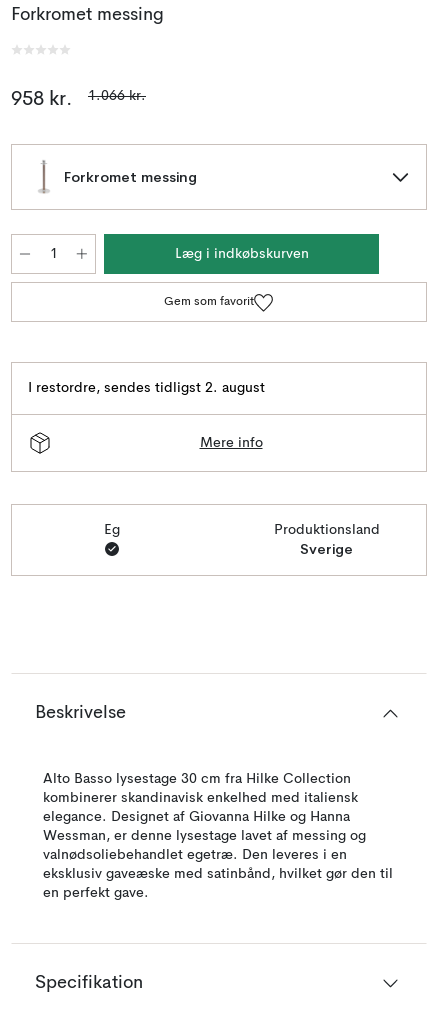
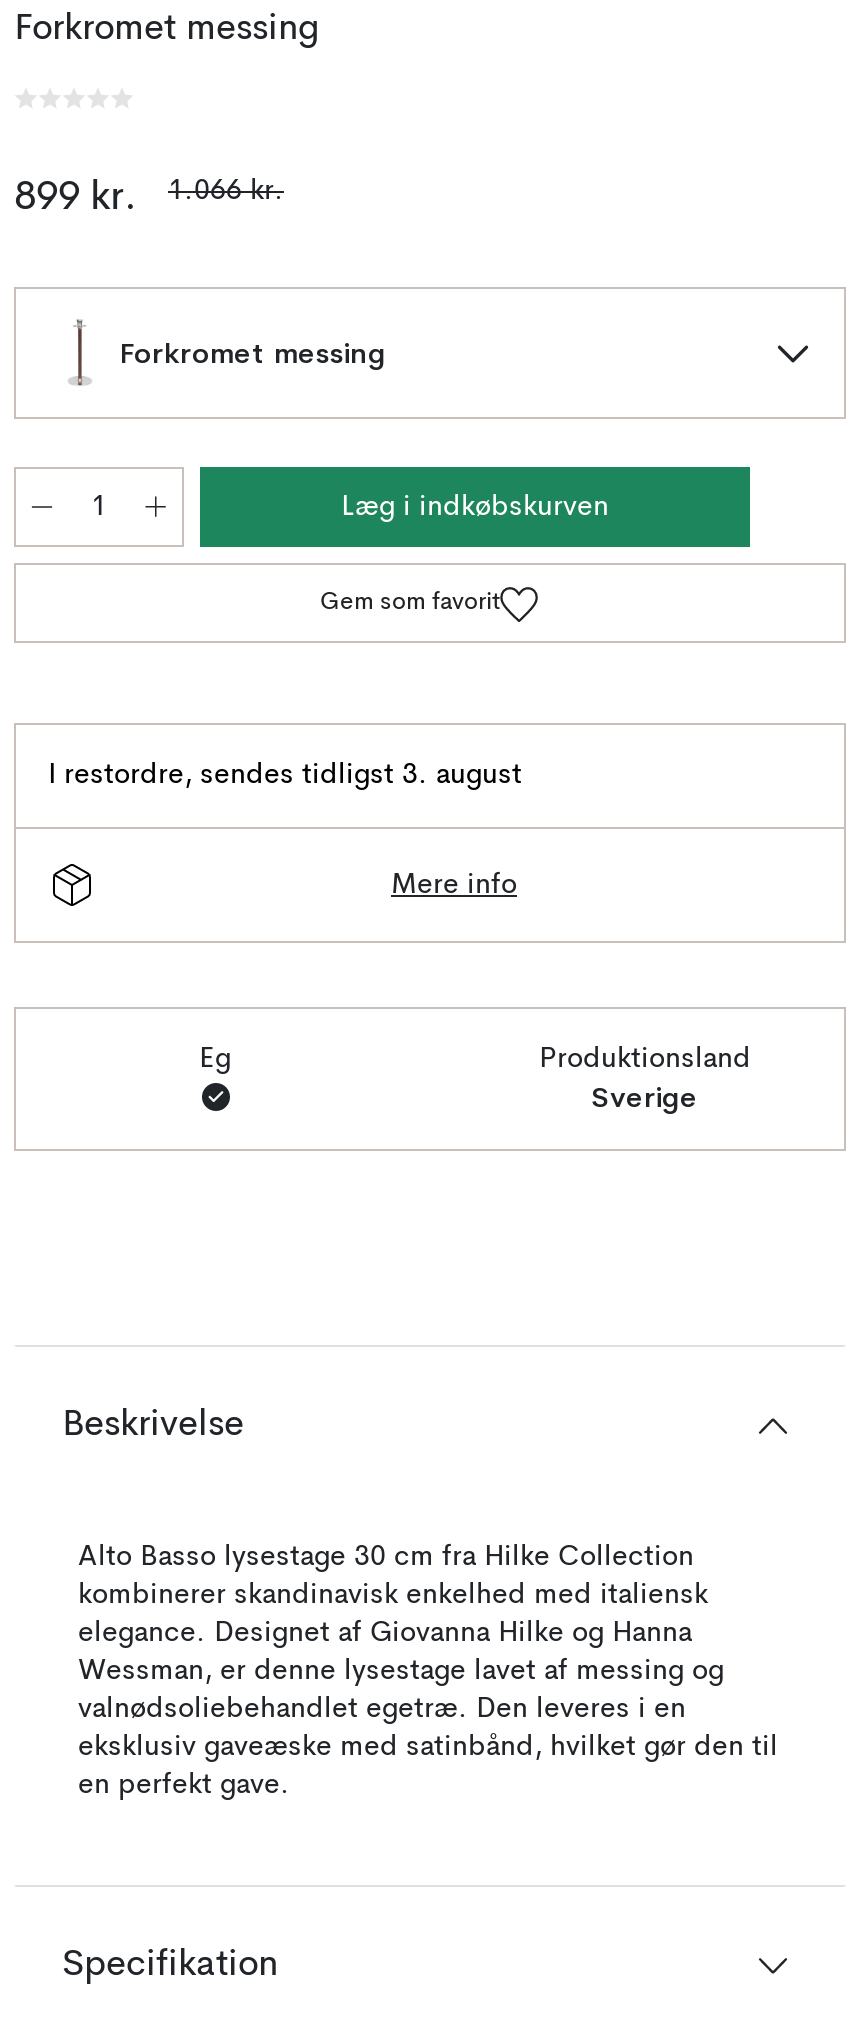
- 958 kr. 1.066 kr.
+ 899 kr. 1.066 kr.

- I restordre, sendes tidligst 2. august
+ I restordre, sendes tidligst 3. august
